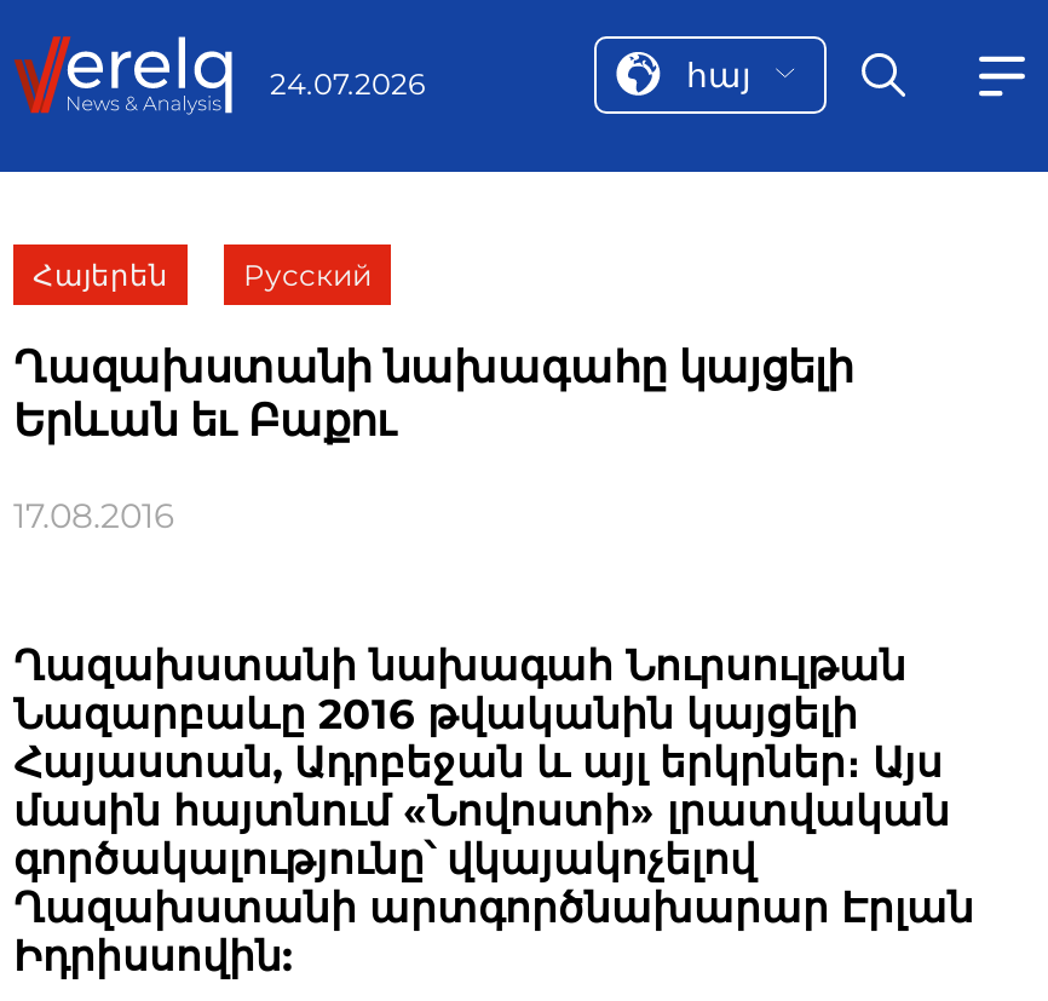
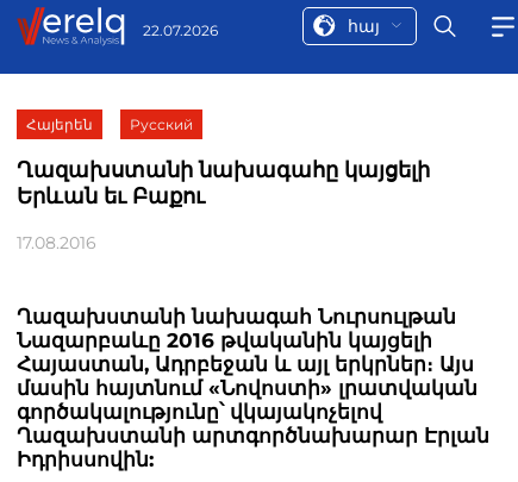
- 24.07.2026
+ 22.07.2026
